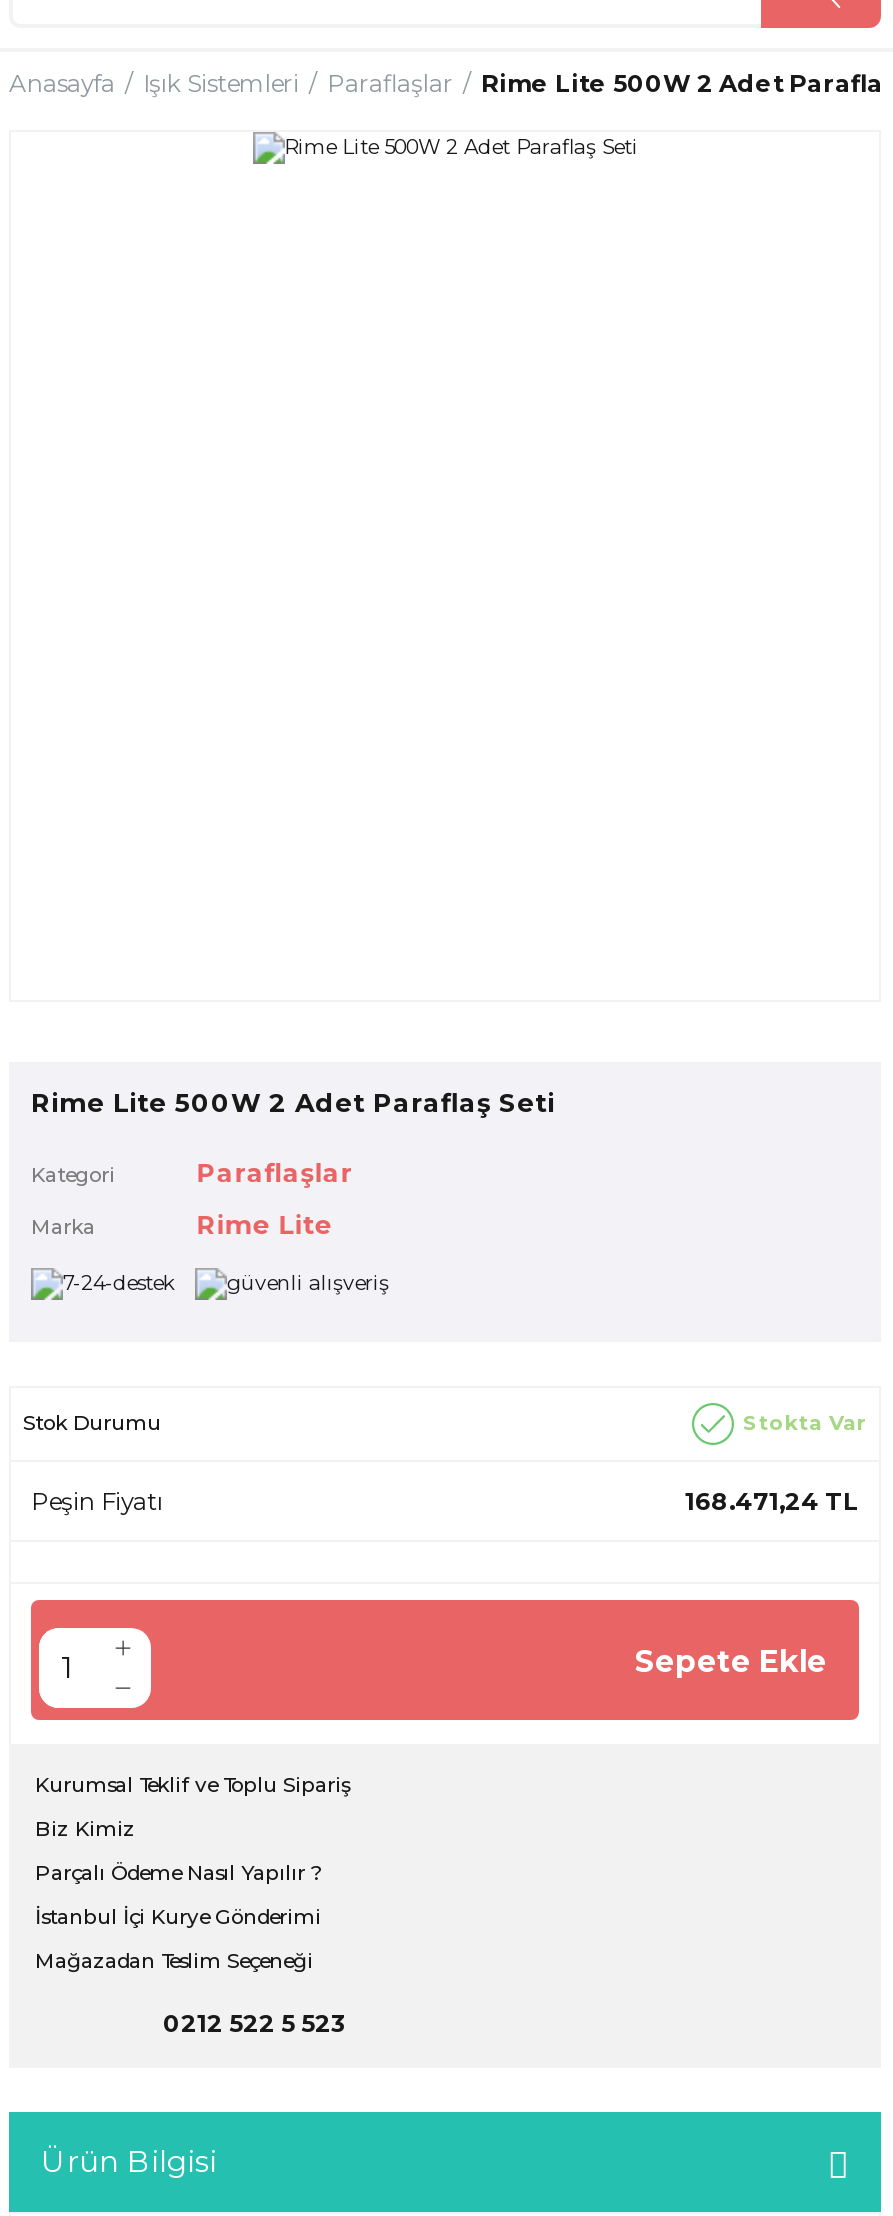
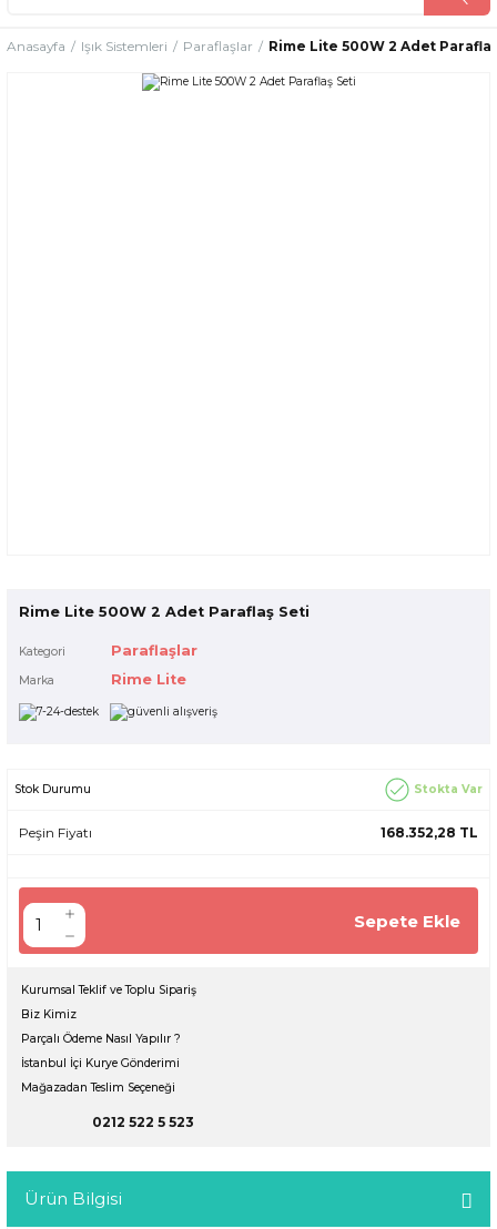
- 168.471,24 TL
+ 168.352,28 TL
